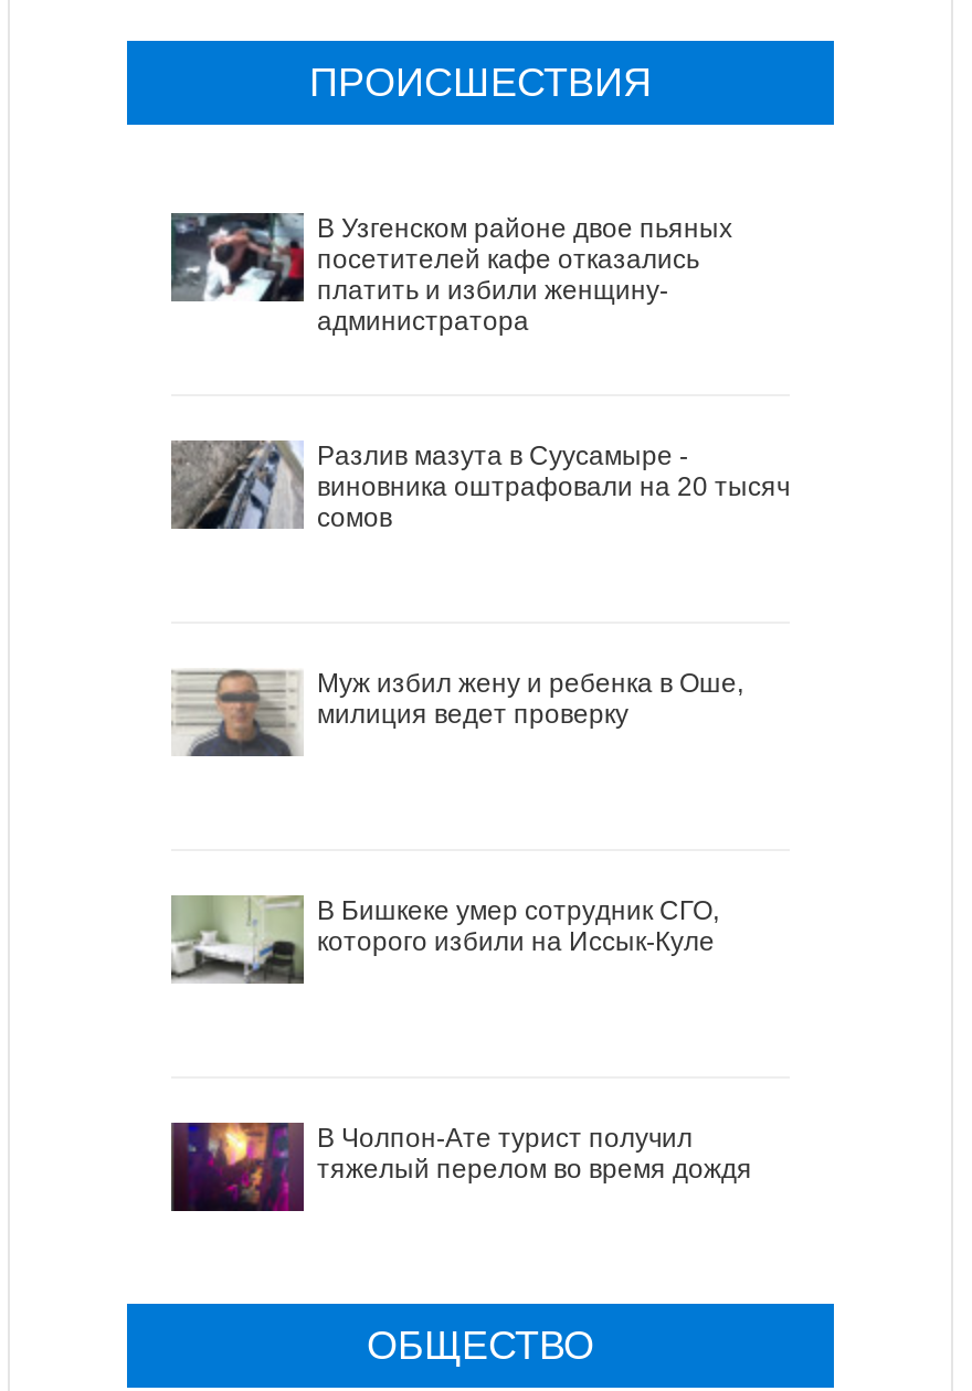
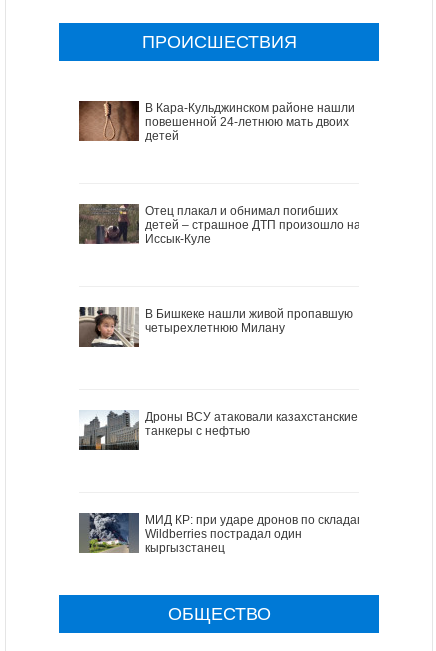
- [image]
- В Узгенском районе двое пьяных
- посетителей кафе отказались
- платить и избили женщину-
- администратора
+ [image]
+ В Кара-Кульджинском районе нашли
+ повешенной 24-летнюю мать двоих
+ детей

- [image]
- Разлив мазута в Суусамыре -
- виновника оштрафовали на 20 тысяч
- сомов
+ [image]
+ Отец плакал и обнимал погибших
+ детей – страшное ДТП произошло на
+ Иссык-Куле

- [image]
- Муж избил жену и ребенка в Оше,
- милиция ведет проверку
+ [image]
+ В Бишкеке нашли живой пропавшую
+ четырехлетнюю Милану

- [image]
- В Бишкеке умер сотрудник СГО,
- которого избили на Иссык-Куле
+ [image]
+ Дроны ВСУ атаковали казахстанские
+ танкеры с нефтью

- [image]
- В Чолпон-Ате турист получил
- тяжелый перелом во время дождя
+ [image]
+ МИД КР: при ударе дронов по складам
+ Wildberries пострадал один
+ кыргызстанец
